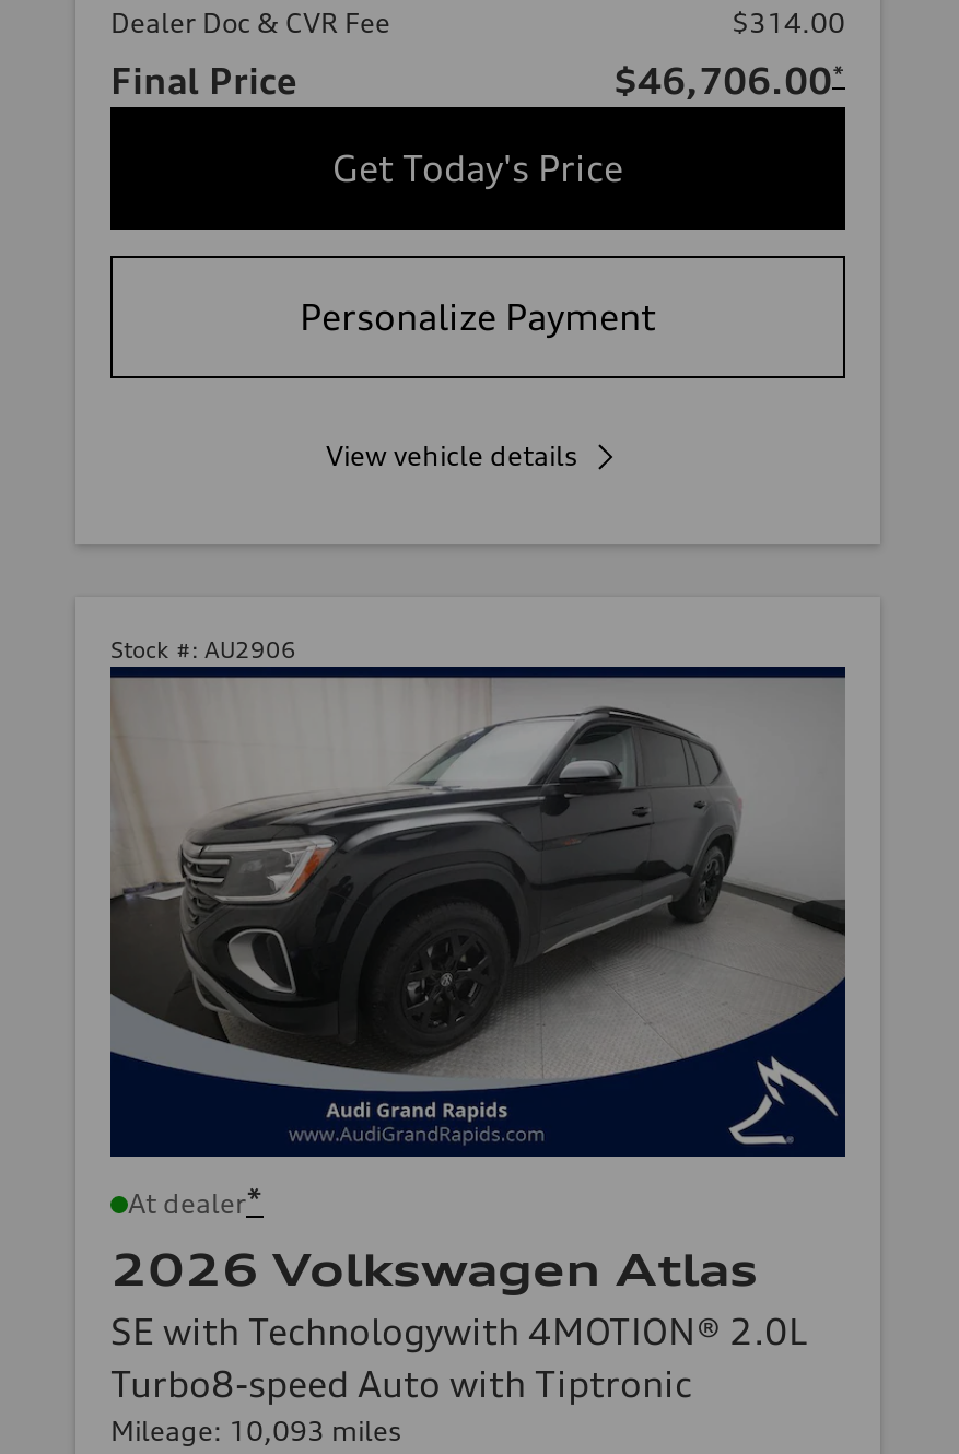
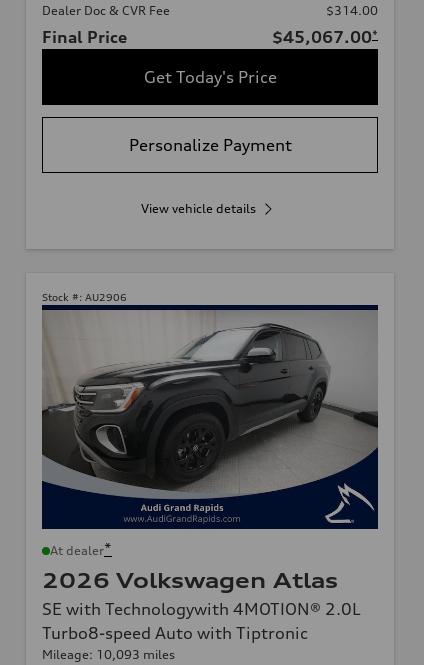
- $46,706.00*
+ $45,067.00*
